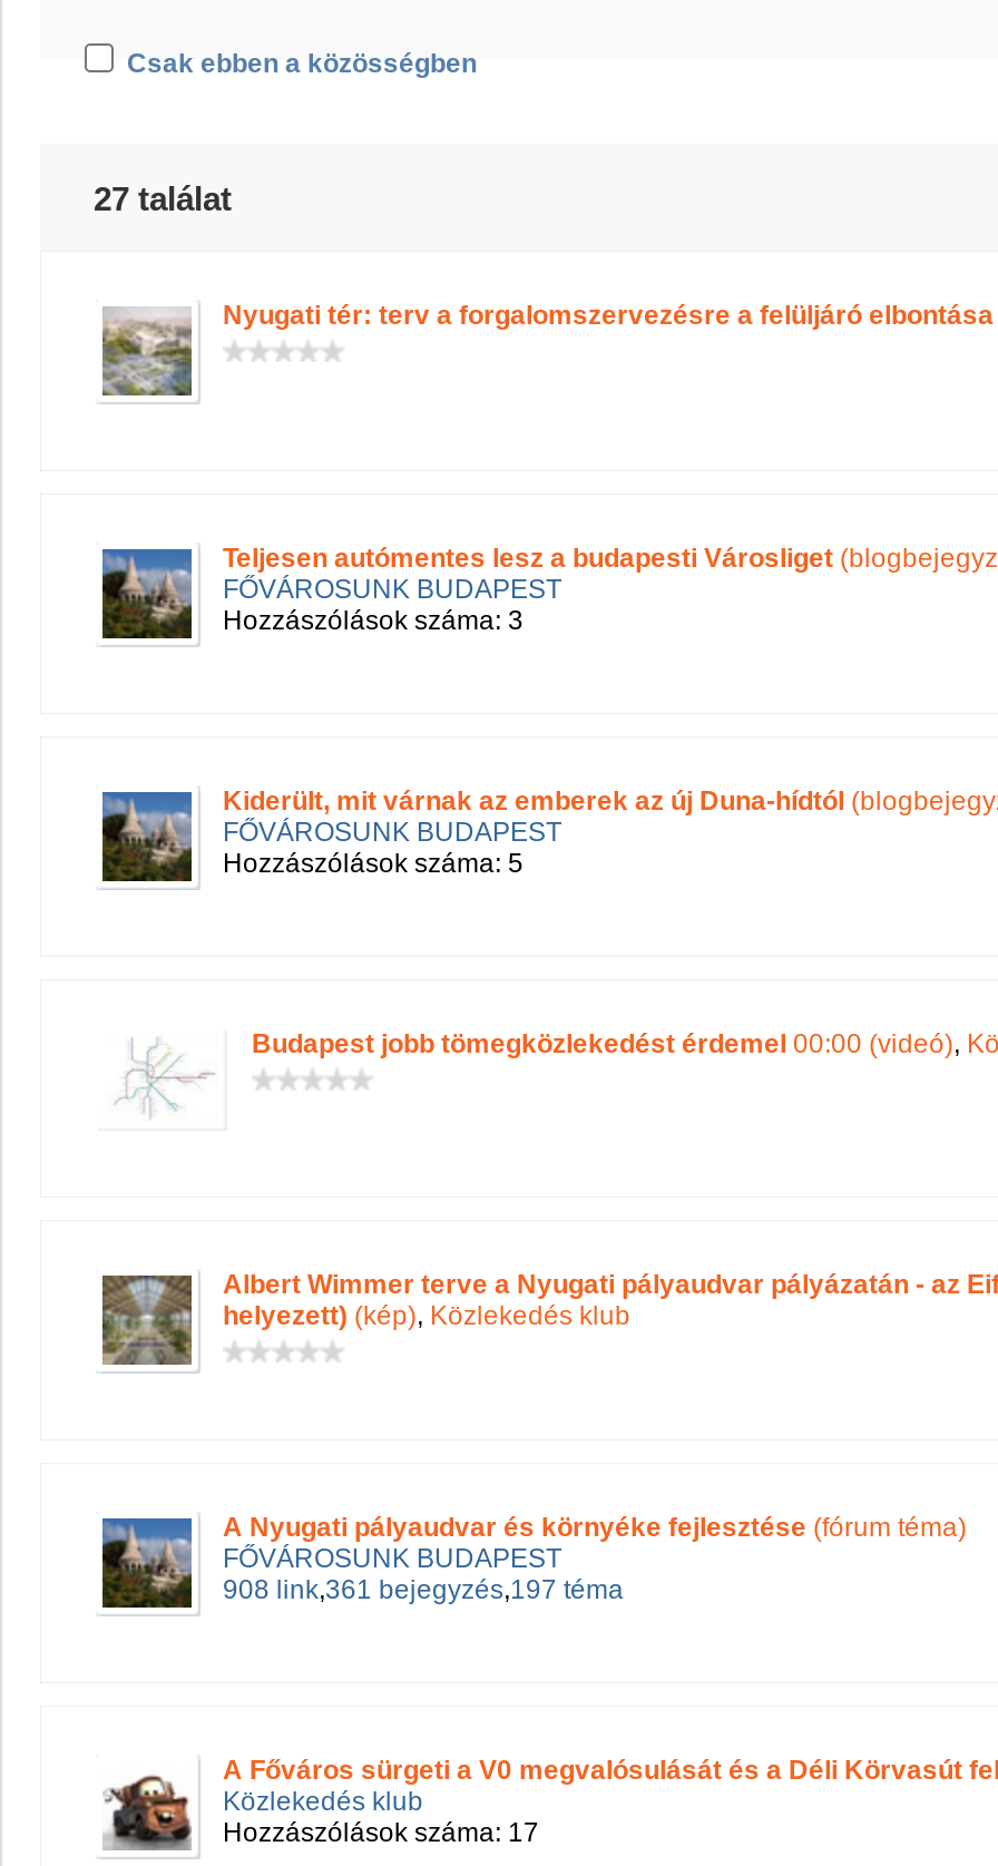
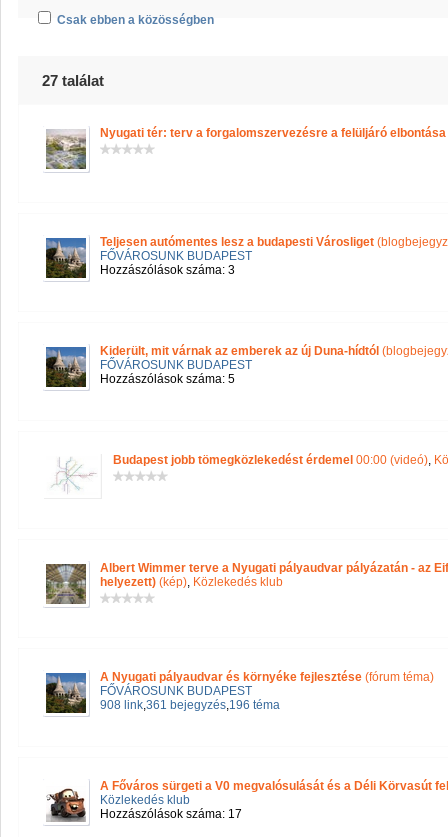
- 908 link,361 bejegyzés,197 téma
+ 908 link,361 bejegyzés,196 téma
